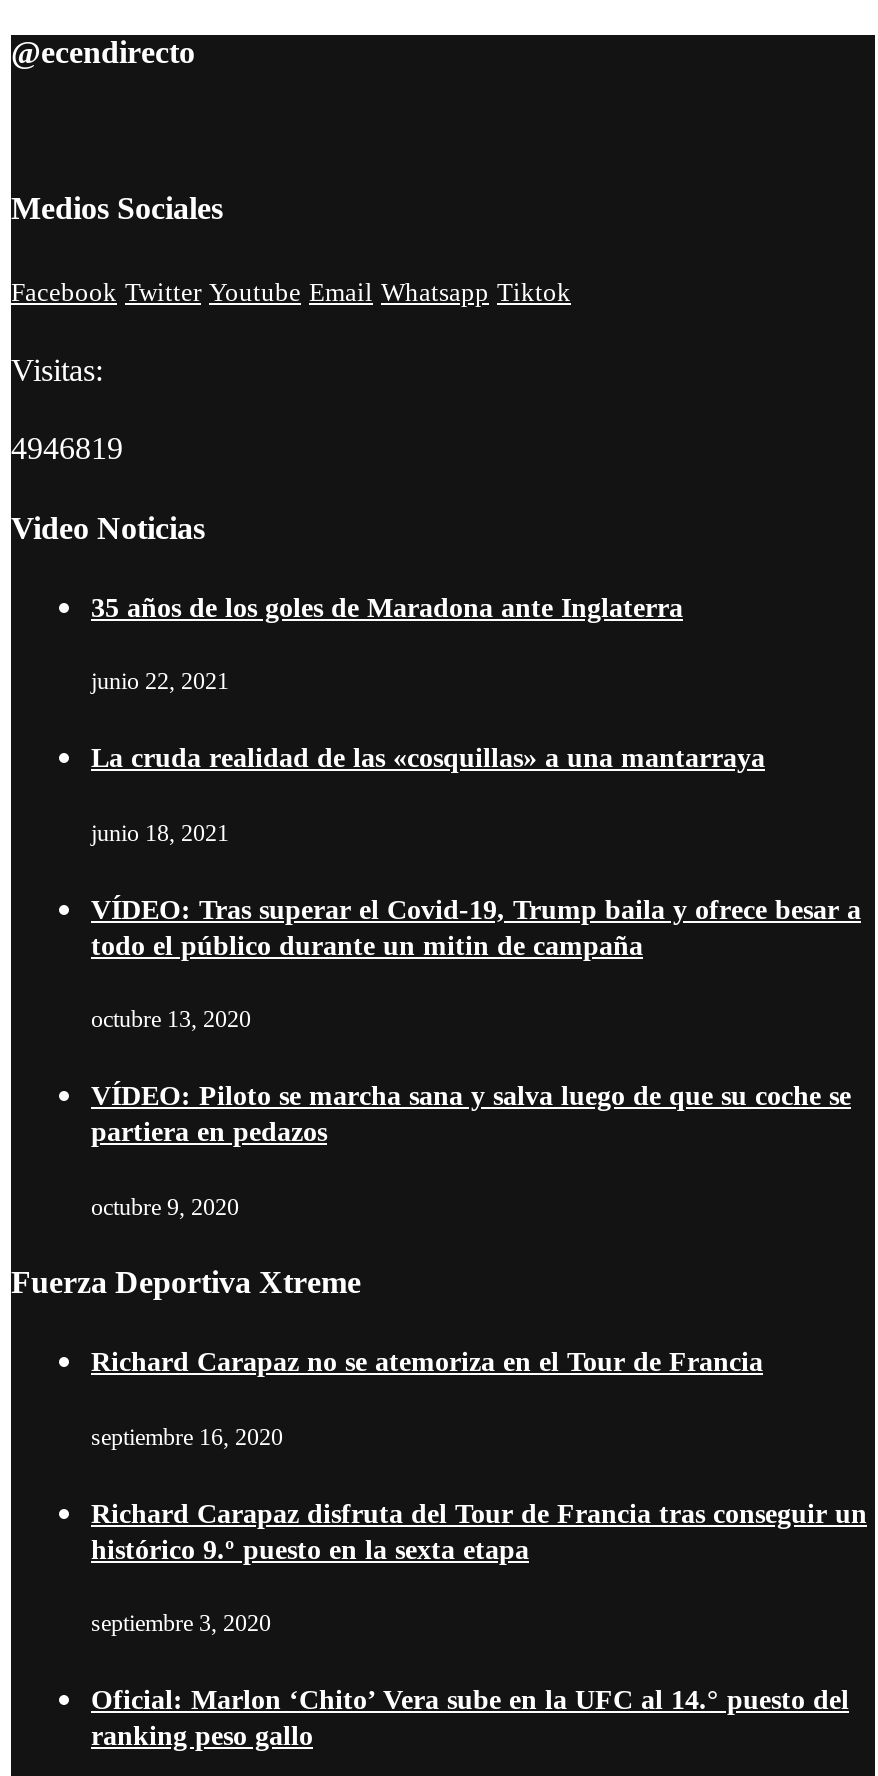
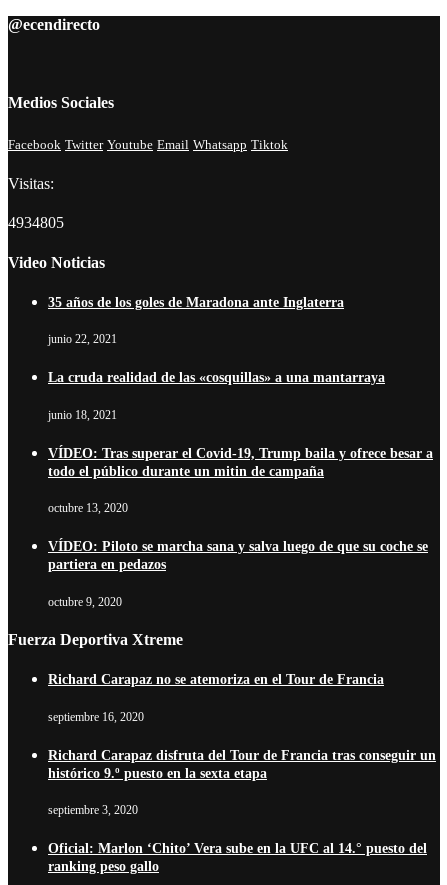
- 4946819
+ 4934805
